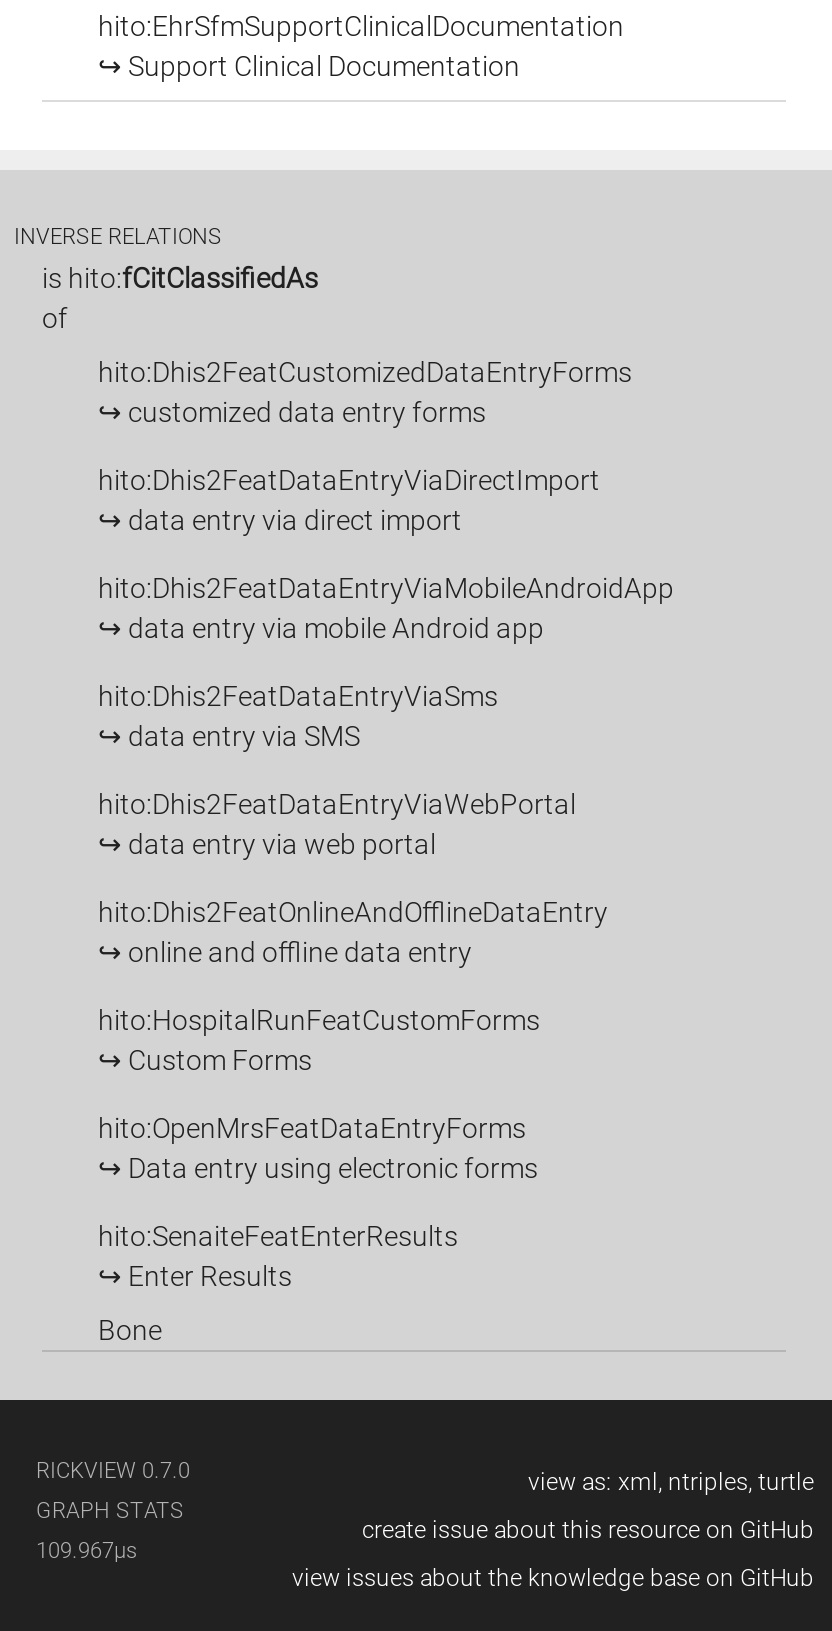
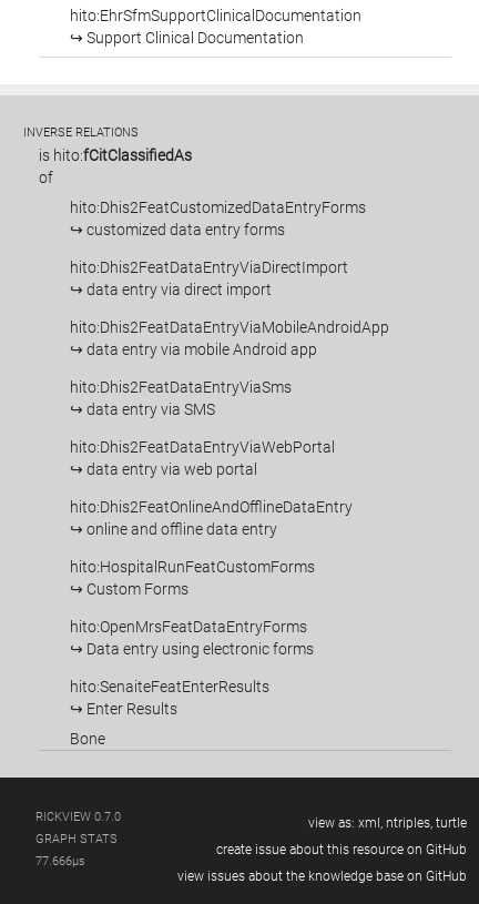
- 109.967µs
+ 77.666µs
